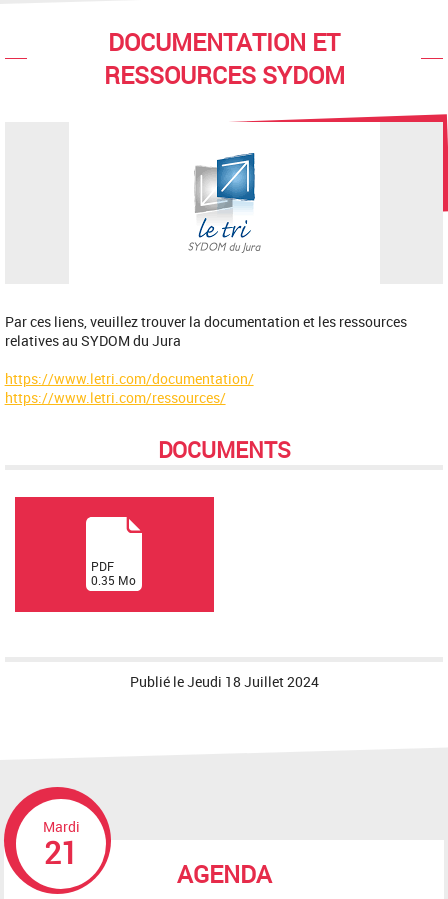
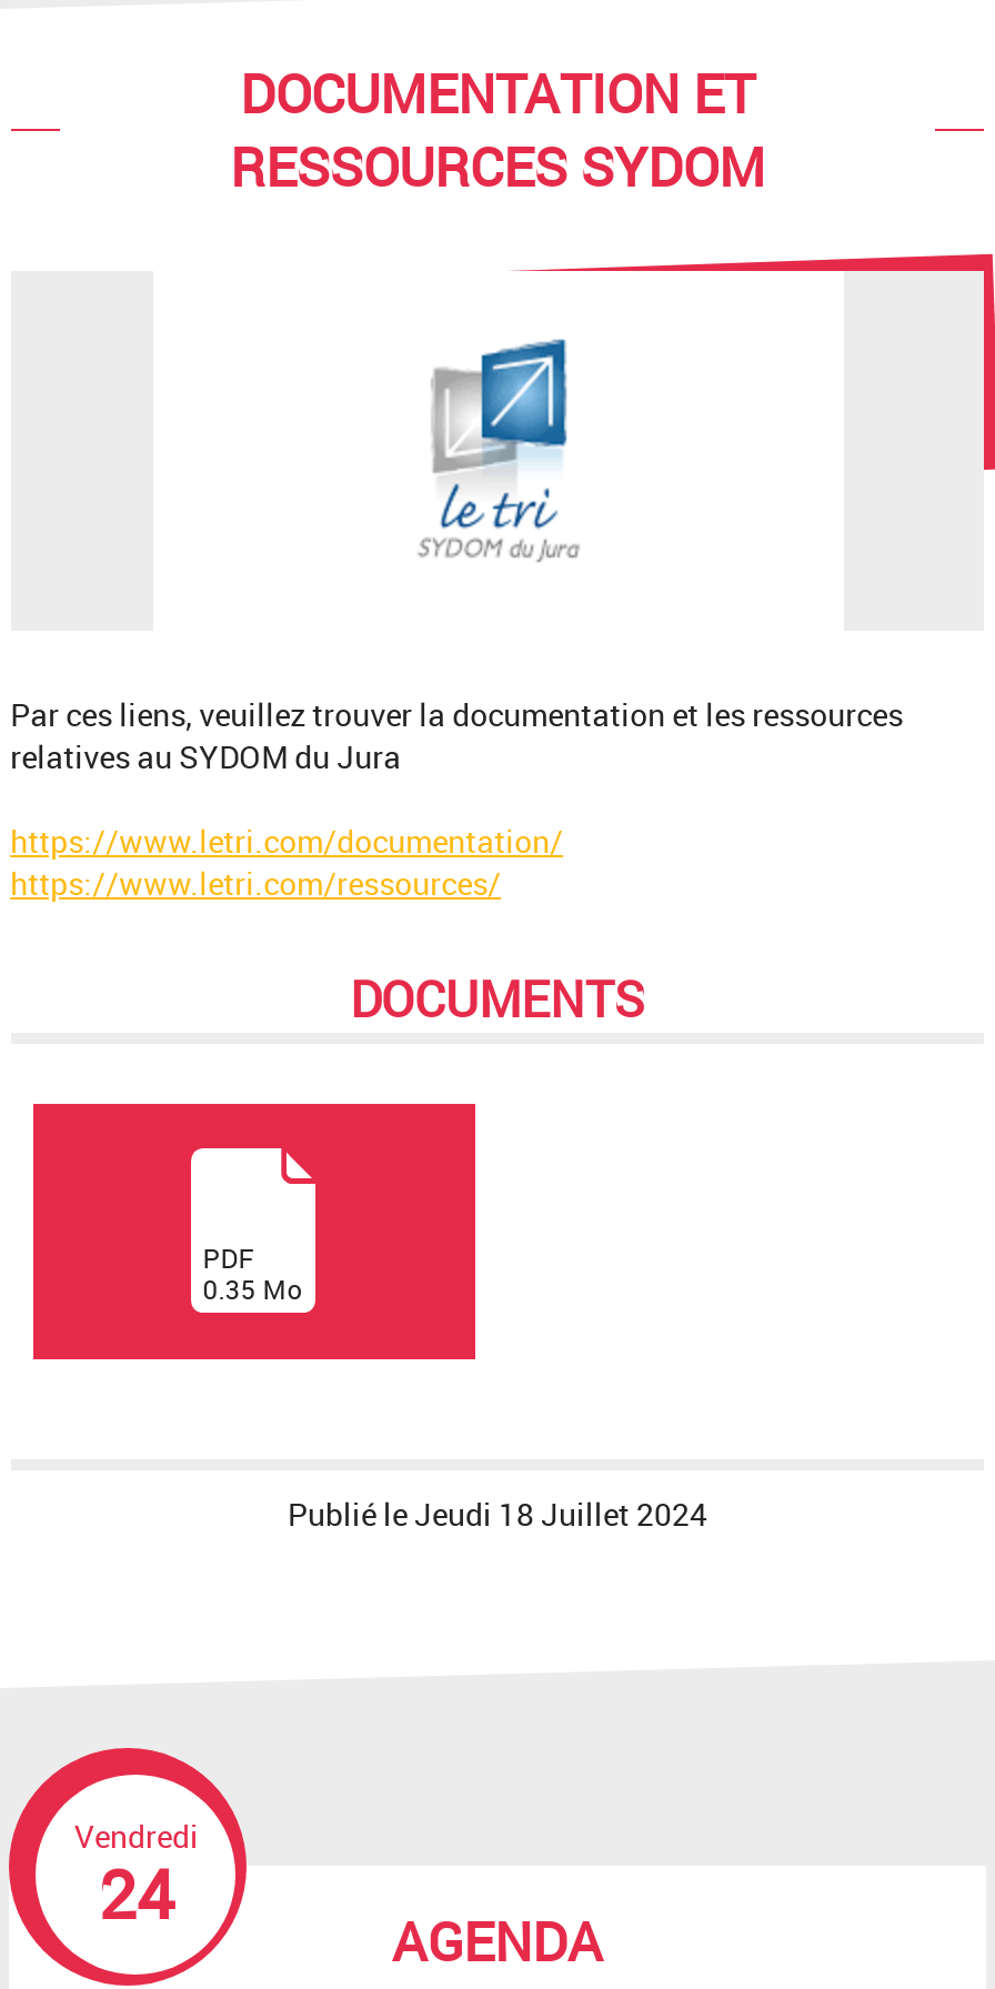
- Mardi
- 21
+ Vendredi
+ 24
